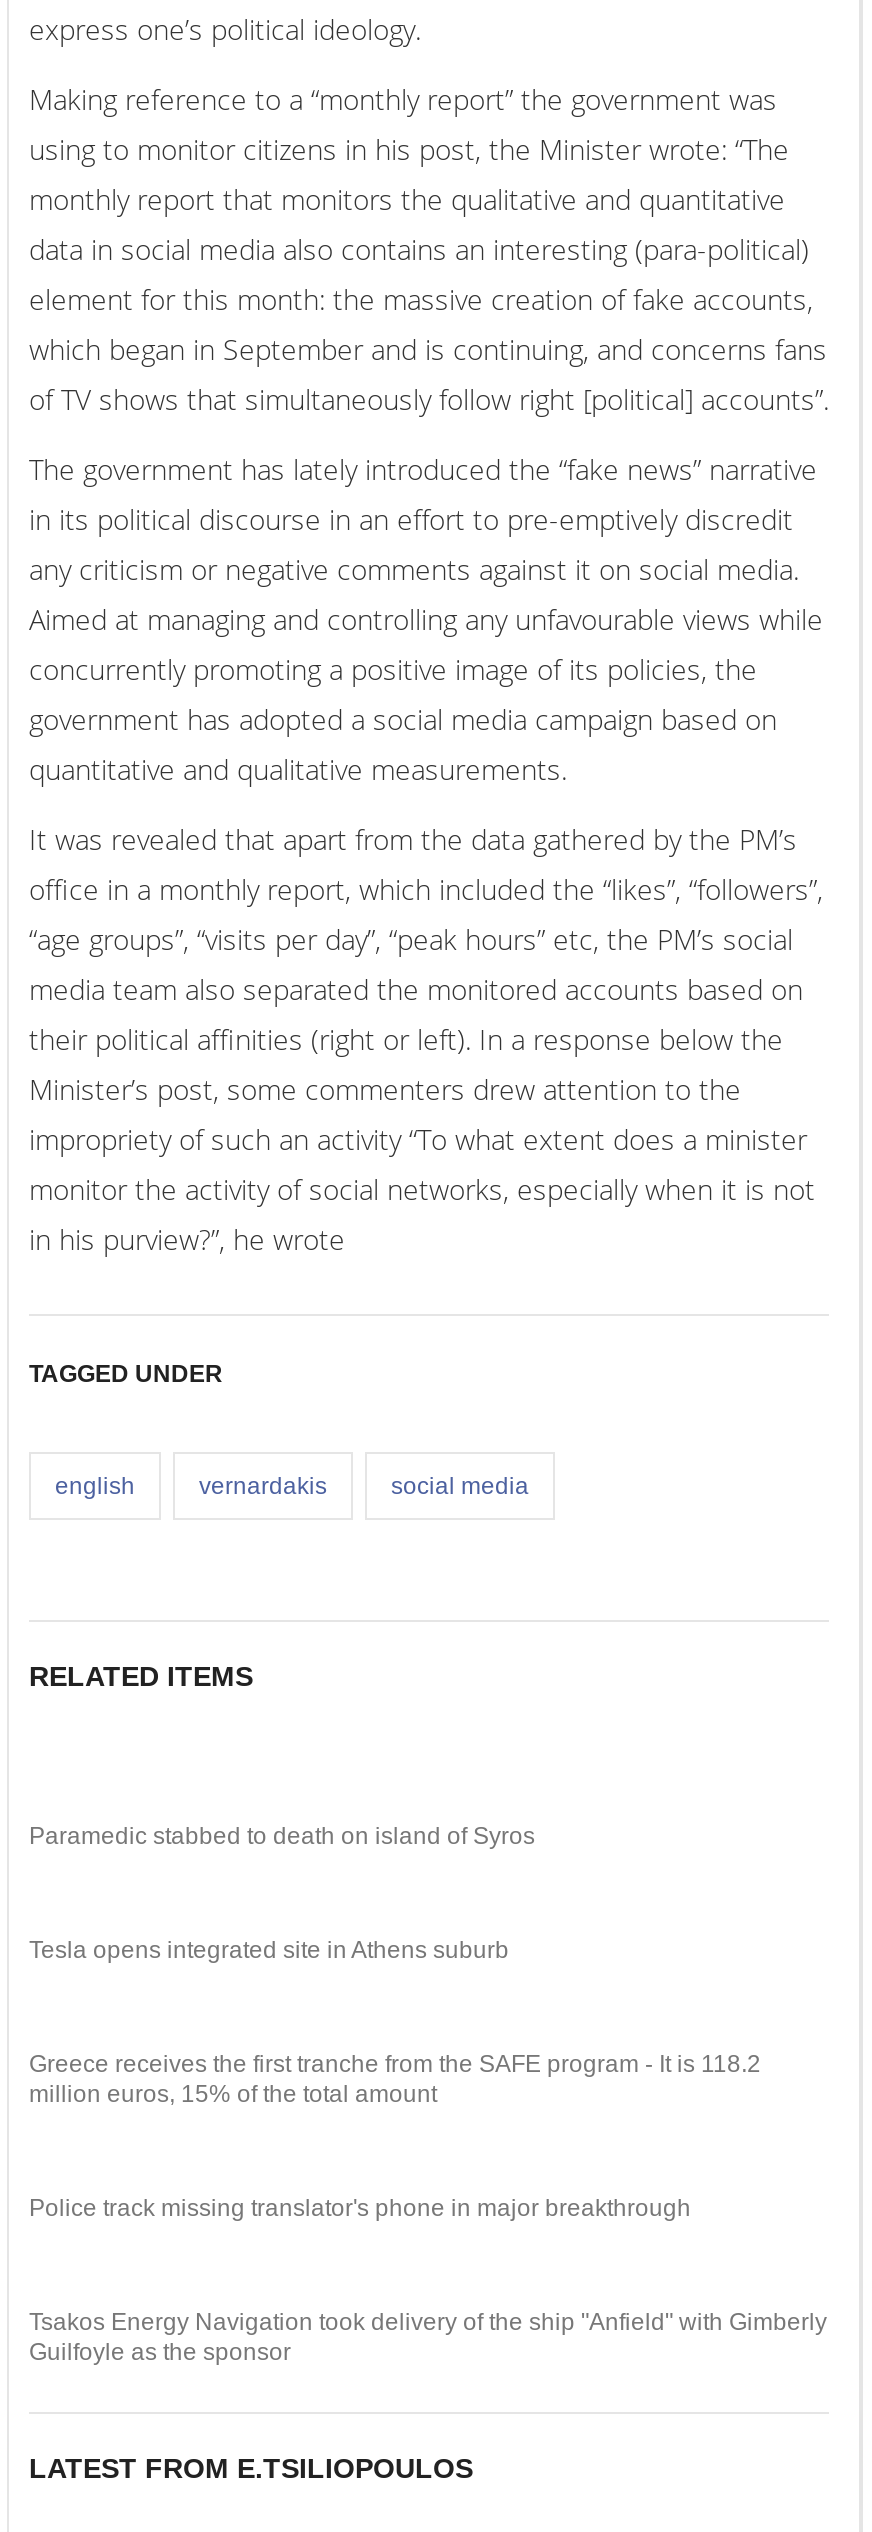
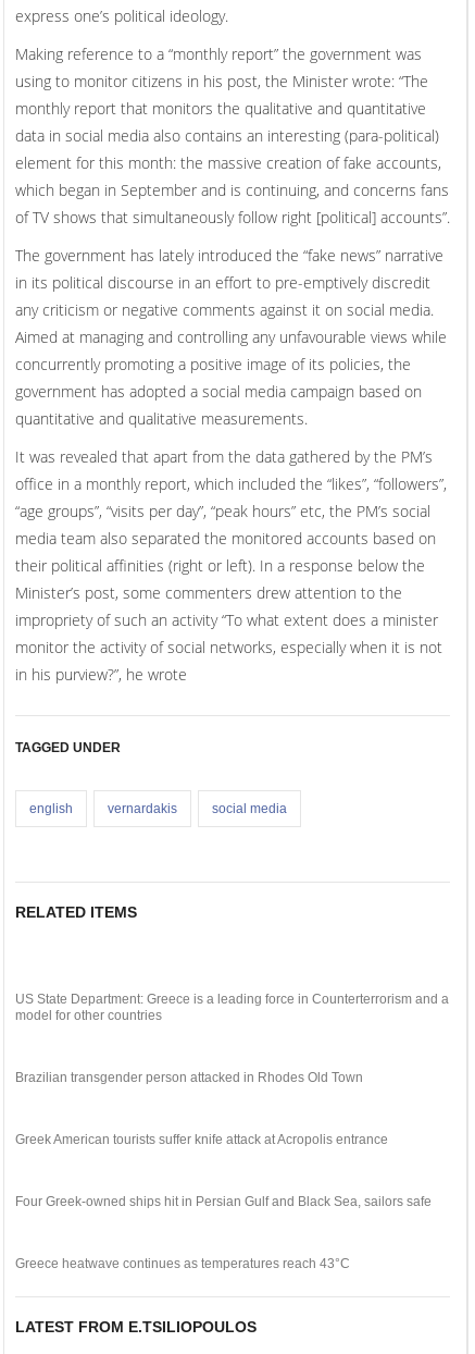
- Paramedic stabbed to death on island of Syros
+ US State Department: Greece is a leading force in Counterterrorism and a
+ model for other countries

- Tesla opens integrated site in Athens suburb
+ Brazilian transgender person attacked in Rhodes Old Town

- Greece receives the first tranche from the SAFE program - It is 118.2
- million euros, 15% of the total amount
+ Greek American tourists suffer knife attack at Acropolis entrance

- Police track missing translator's phone in major breakthrough
+ Four Greek-owned ships hit in Persian Gulf and Black Sea, sailors safe

- Tsakos Energy Navigation took delivery of the ship "Anfield" with Gimberly
- Guilfoyle as the sponsor
+ Greece heatwave continues as temperatures reach 43°C
